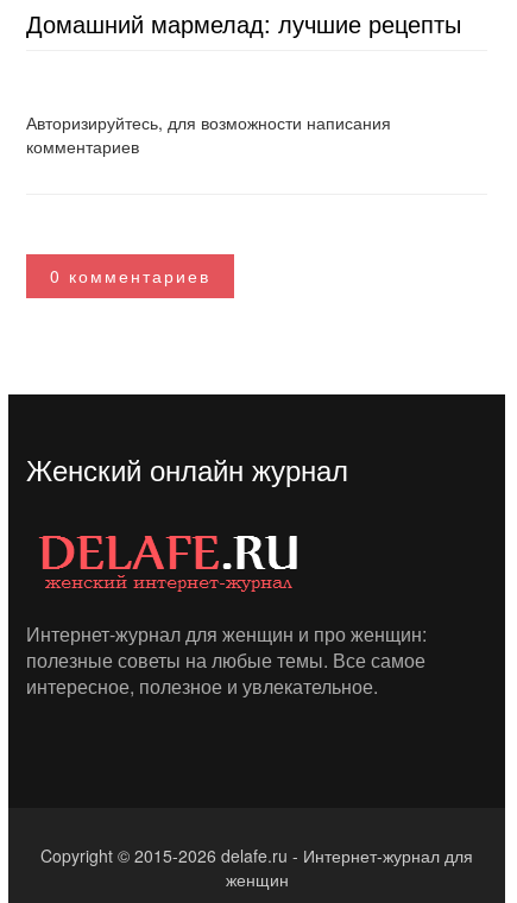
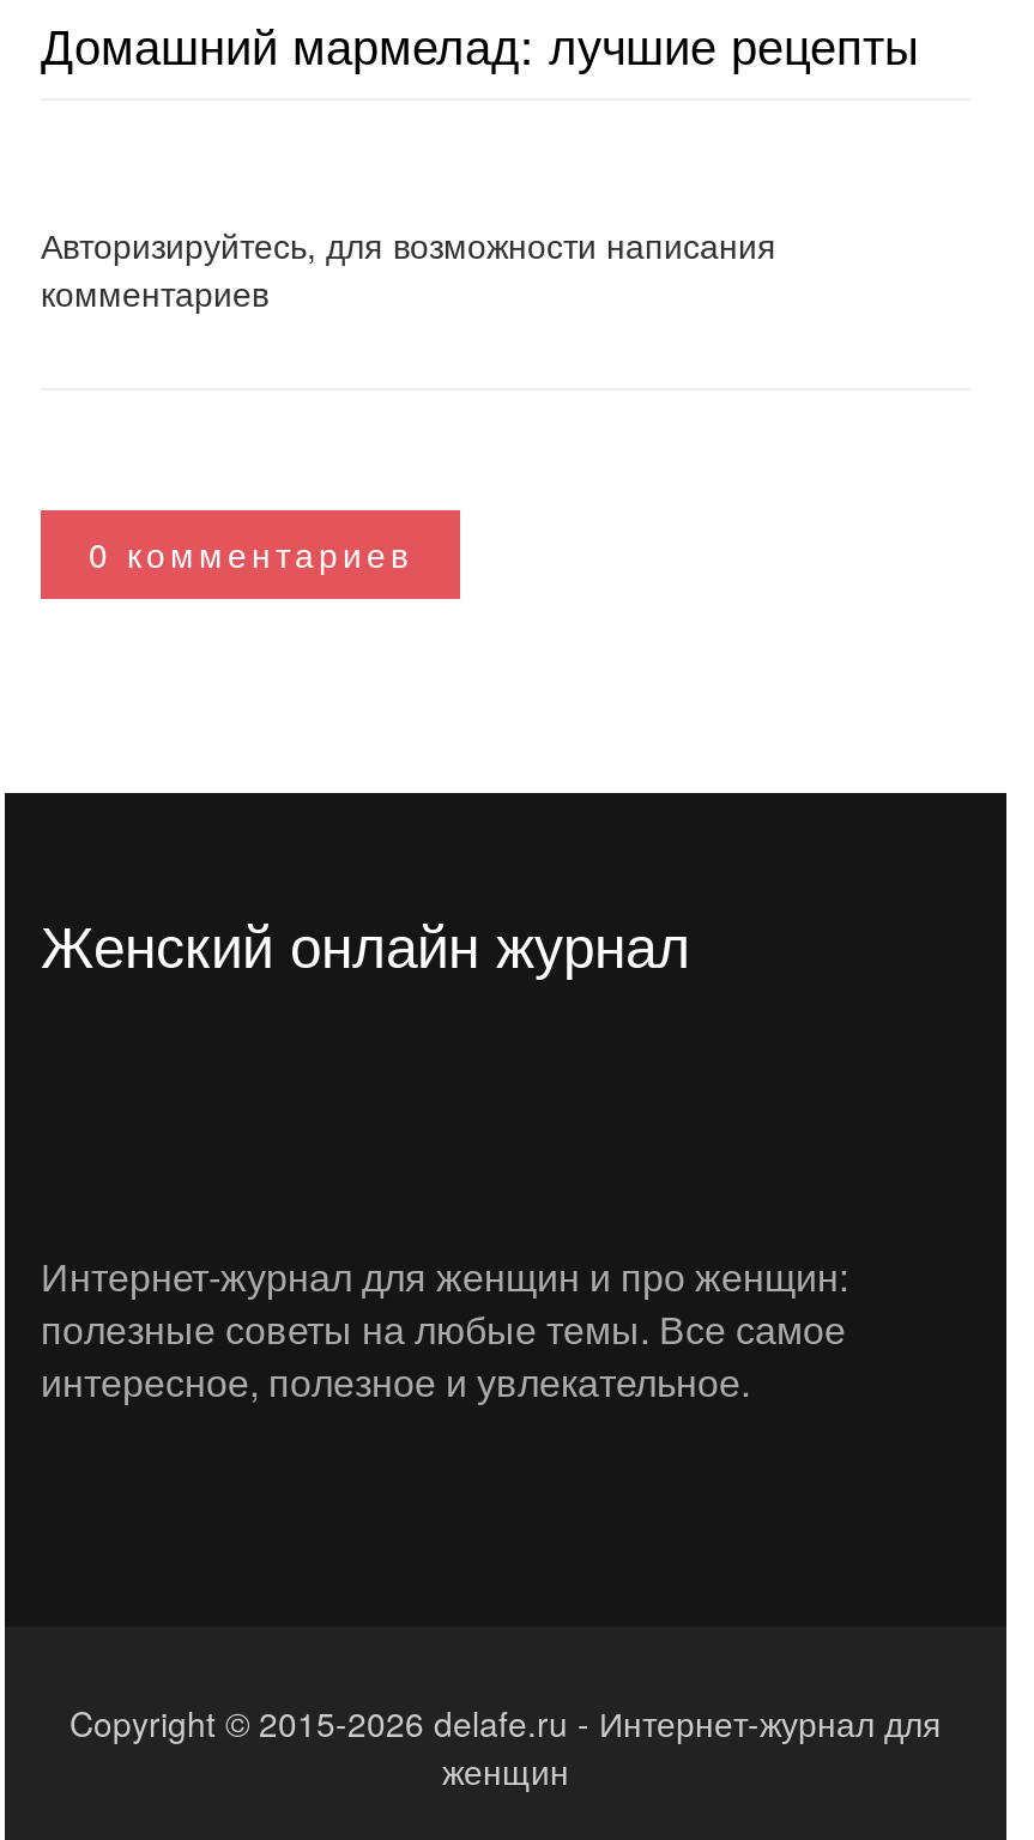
- [image]
